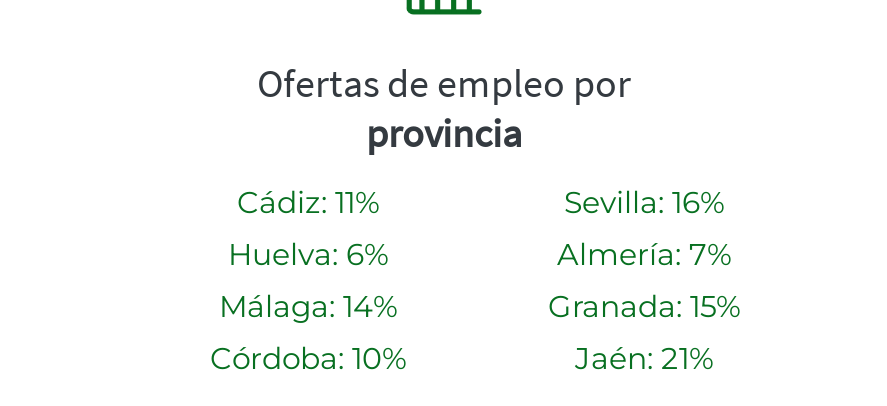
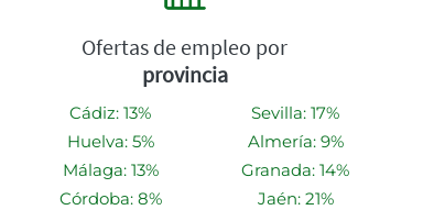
- Cádiz: 11%
+ Cádiz: 13%

- Sevilla: 16%
+ Sevilla: 17%

- Huelva: 6%
+ Huelva: 5%

- Almería: 7%
+ Almería: 9%

- Málaga: 14%
+ Málaga: 13%

- Granada: 15%
+ Granada: 14%

- Córdoba: 10%
+ Córdoba: 8%
